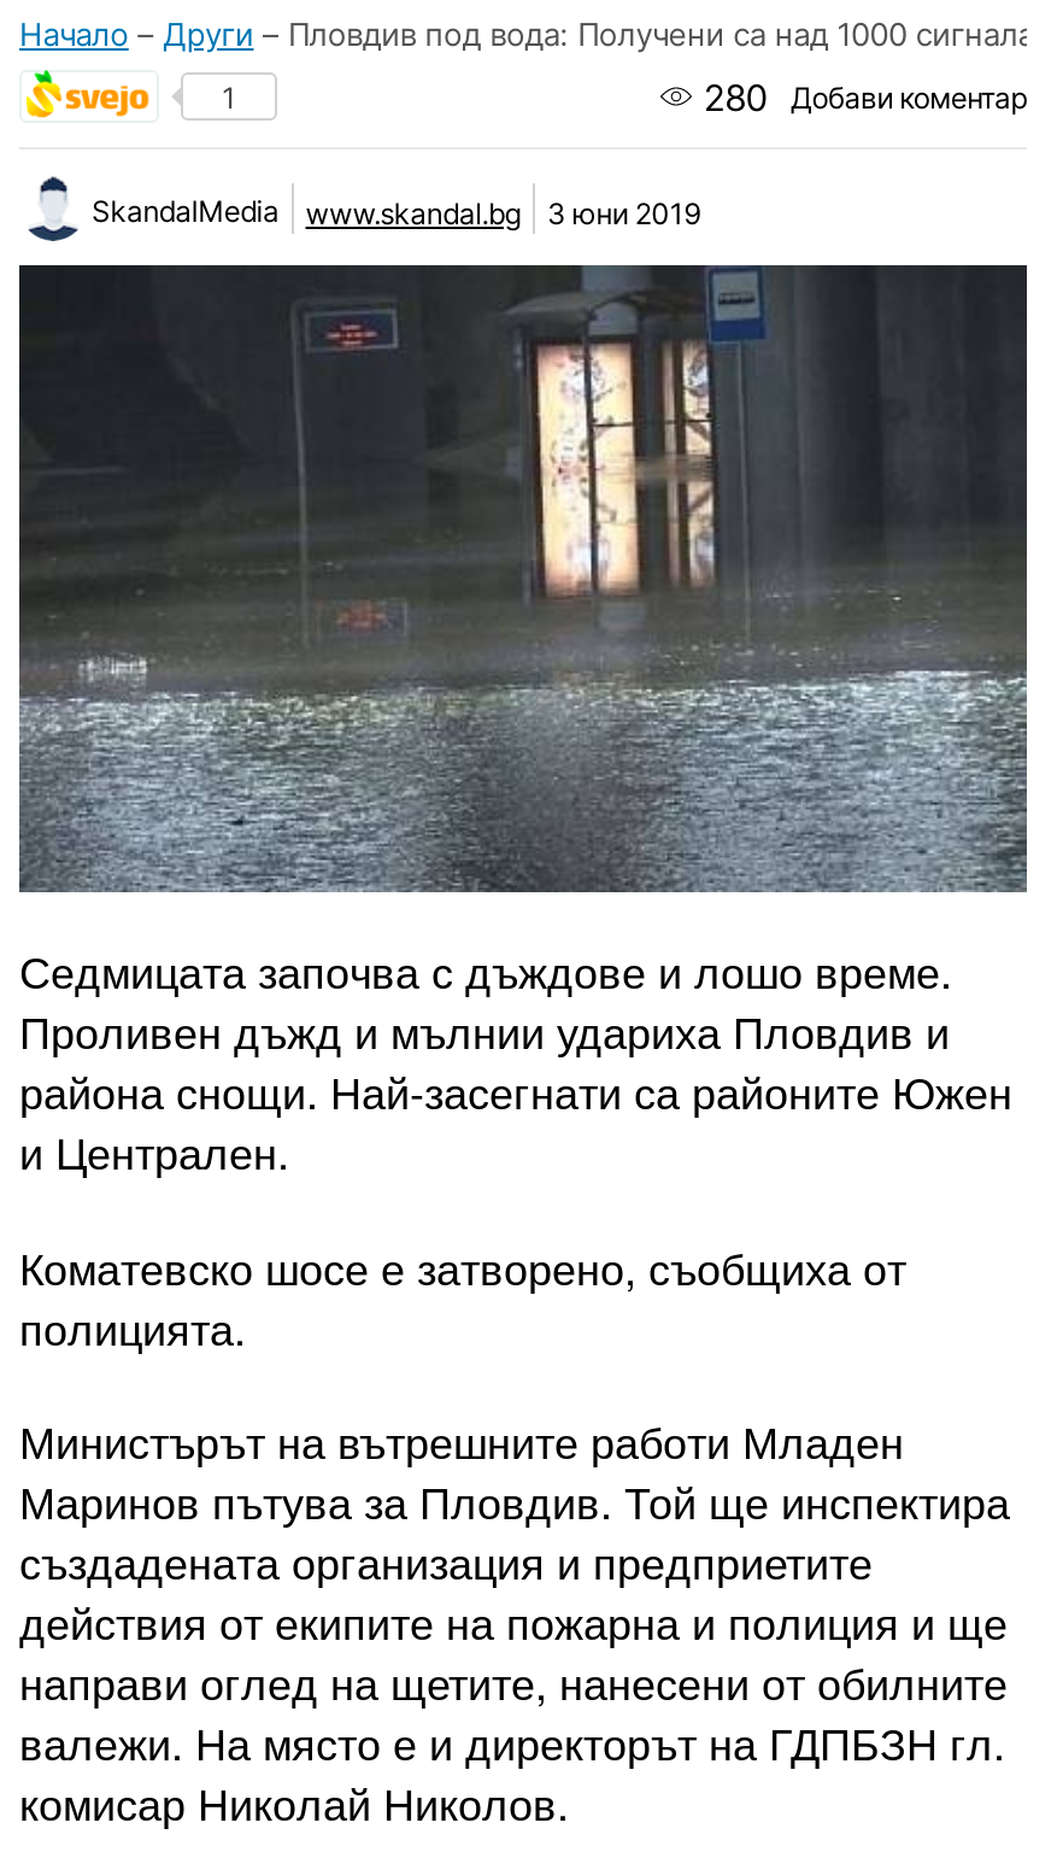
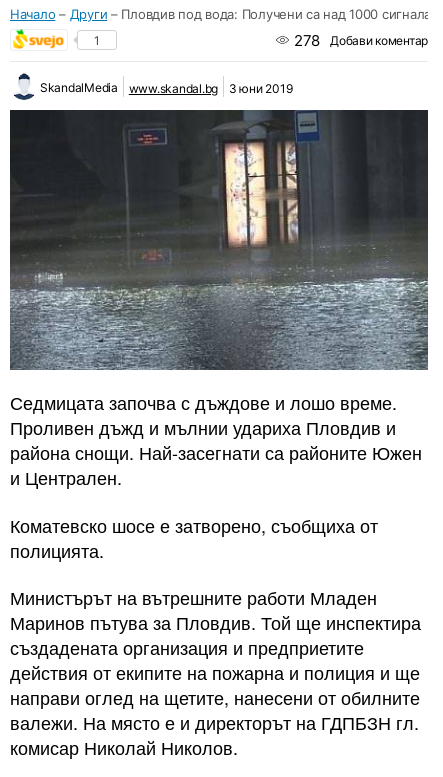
- 280 Добави коментар
+ 278 Добави коментар
